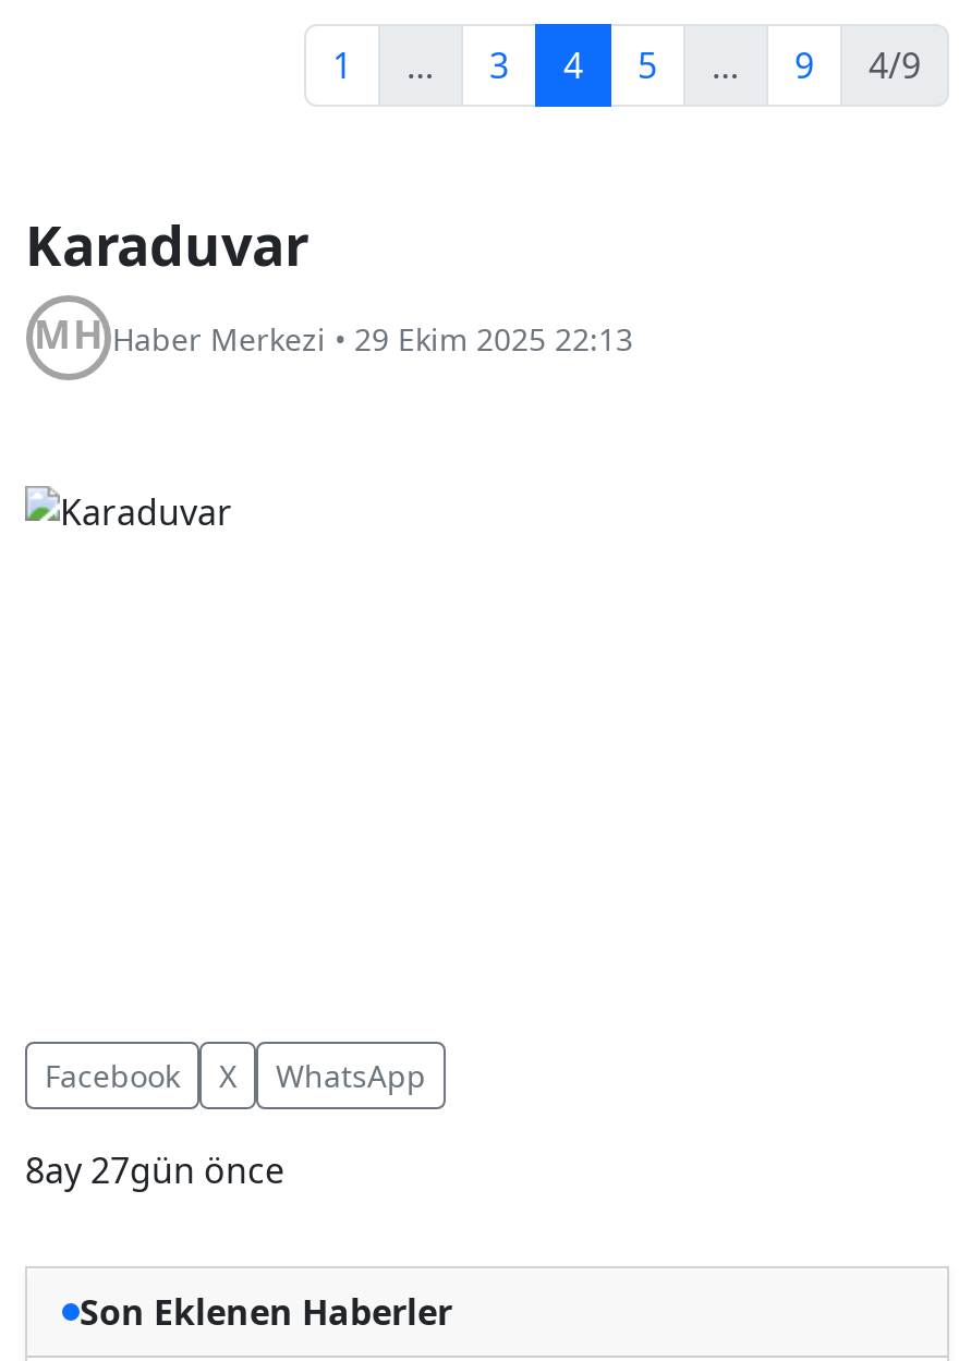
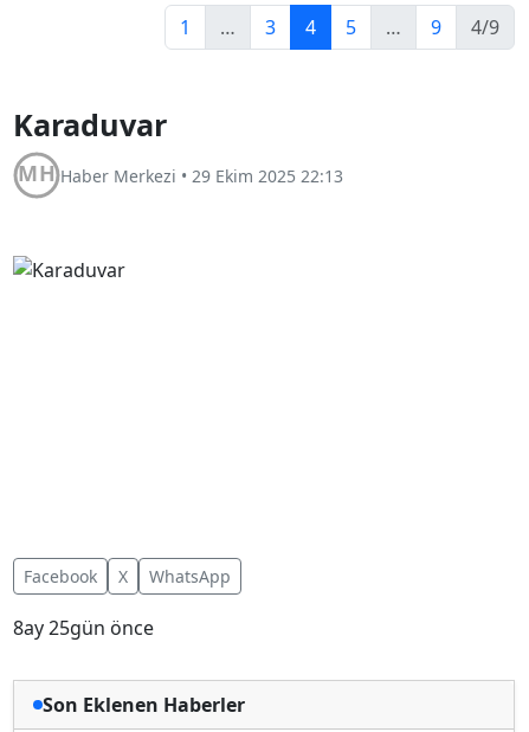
- 8ay 27gün önce
+ 8ay 25gün önce
